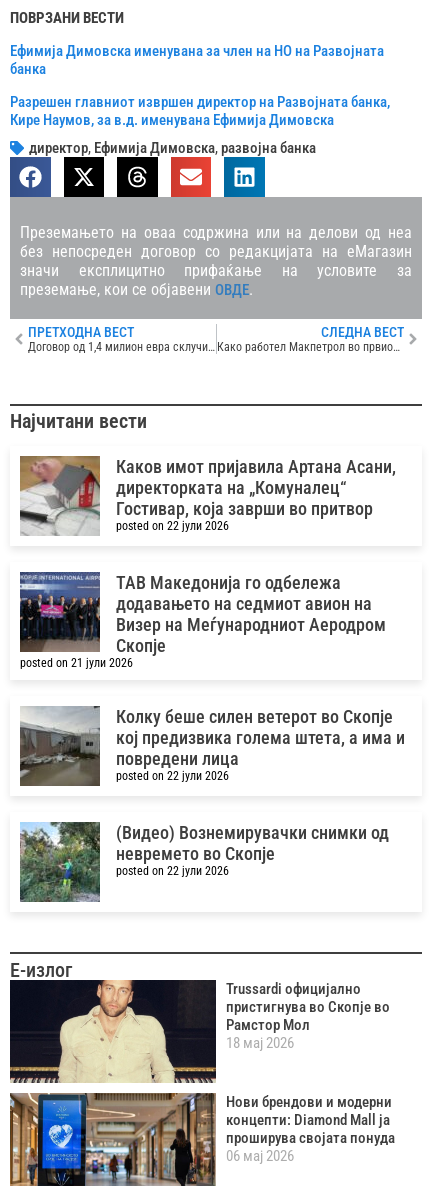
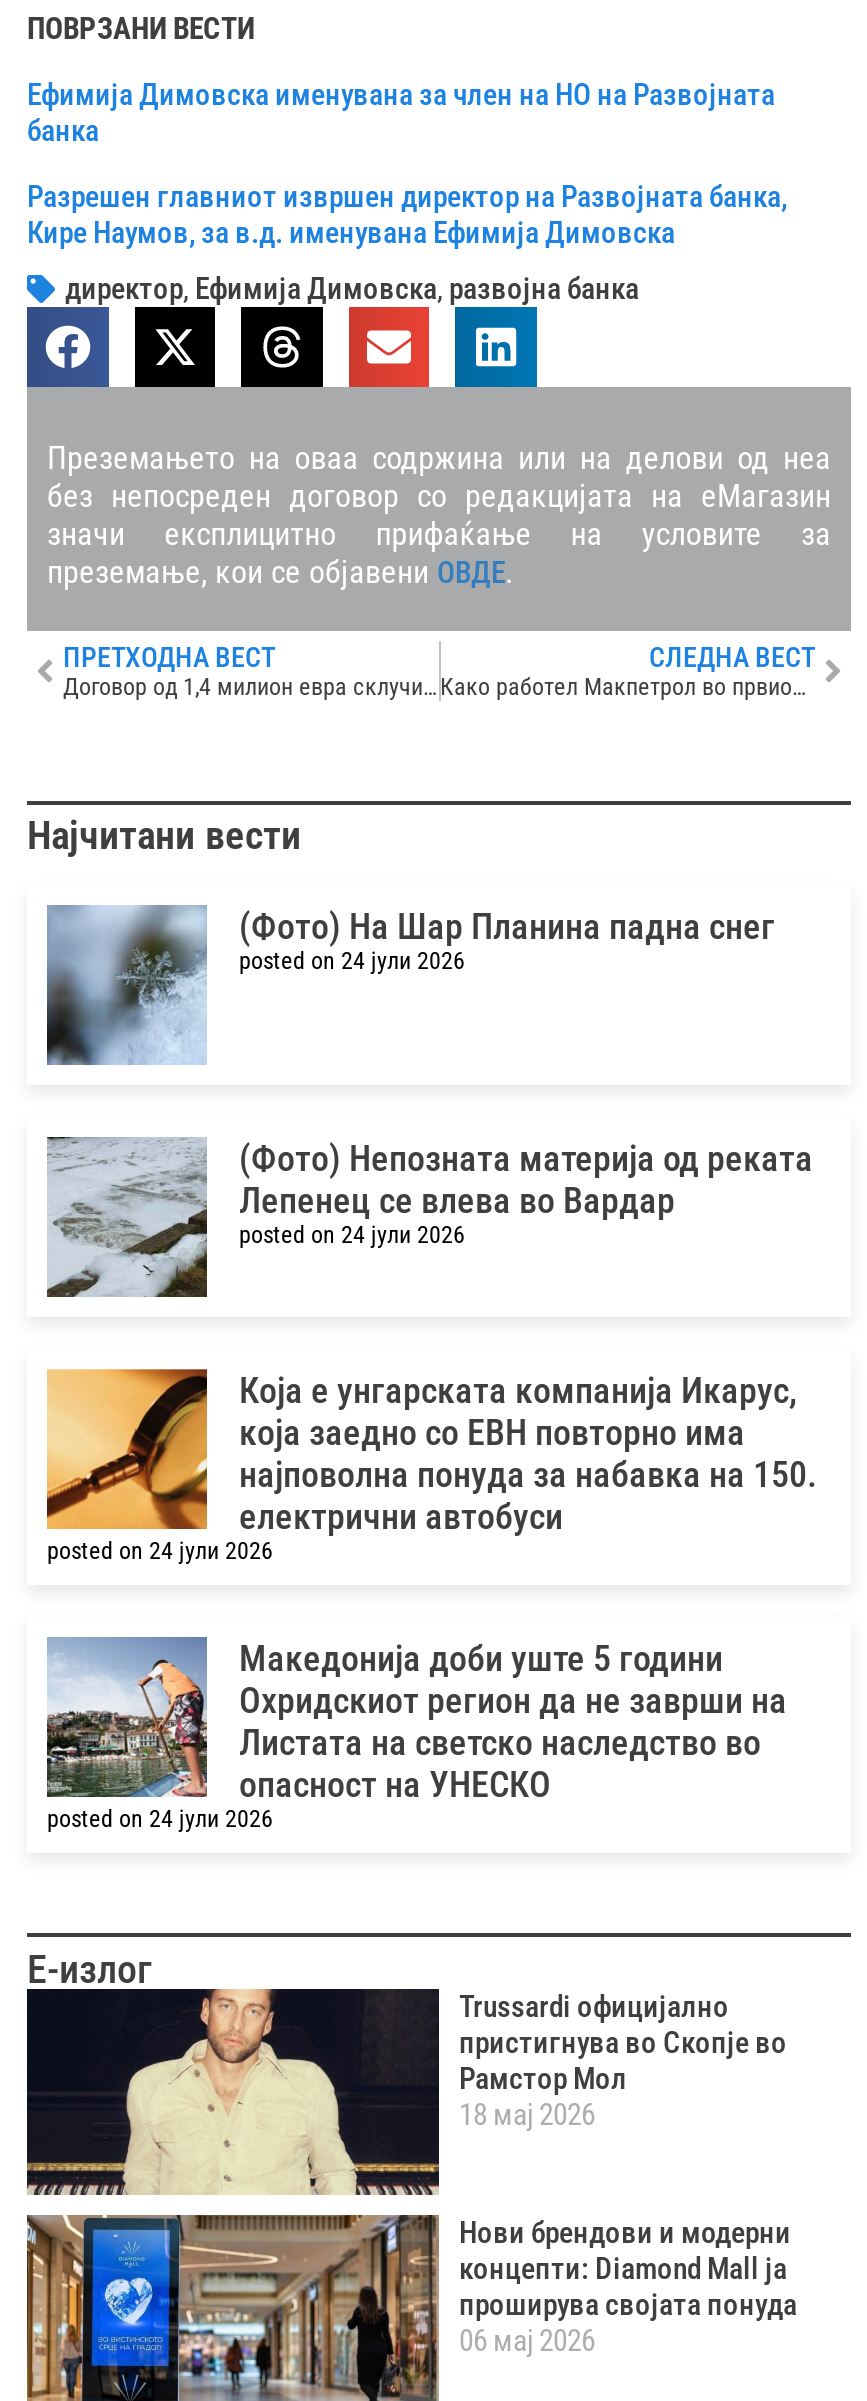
- [image]
- Каков имот пријавила Артана Асани,
- директорката на „Комуналец“
- Гостивар, која заврши во притвор
- posted on 22 јули 2026
+ [image]
+ (Фото) На Шар Планина падна снег
+ posted on 24 јули 2026

- [image]
- ТАВ Македонија го одбележа
- додавањето на седмиот авион на
- Визер на Меѓународниот Аеродром
- Скопје
- posted on 21 јули 2026
+ [image]
+ (Фото) Непозната материја од реката
+ Лепенец се влева во Вардар
+ posted on 24 јули 2026

- [image]
- Колку беше силен ветерот во Скопје
- кој предизвика голема штета, а има и
- повредени лица
- posted on 22 јули 2026
+ [image]
+ Која е унгарската компанија Икарус,
+ која заедно со ЕВН повторно има
+ најповолна понуда за набавка на 150.
+ електрични автобуси
+ posted on 24 јули 2026

- [image]
- (Видео) Вознемирувачки снимки од
- невремето во Скопје
- posted on 22 јули 2026
+ [image]
+ Македонија доби уште 5 години
+ Охридскиот регион да не заврши на
+ Листата на светско наследство во
+ опасност на УНЕСКО
+ posted on 24 јули 2026
